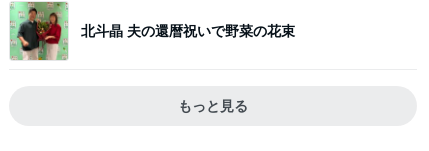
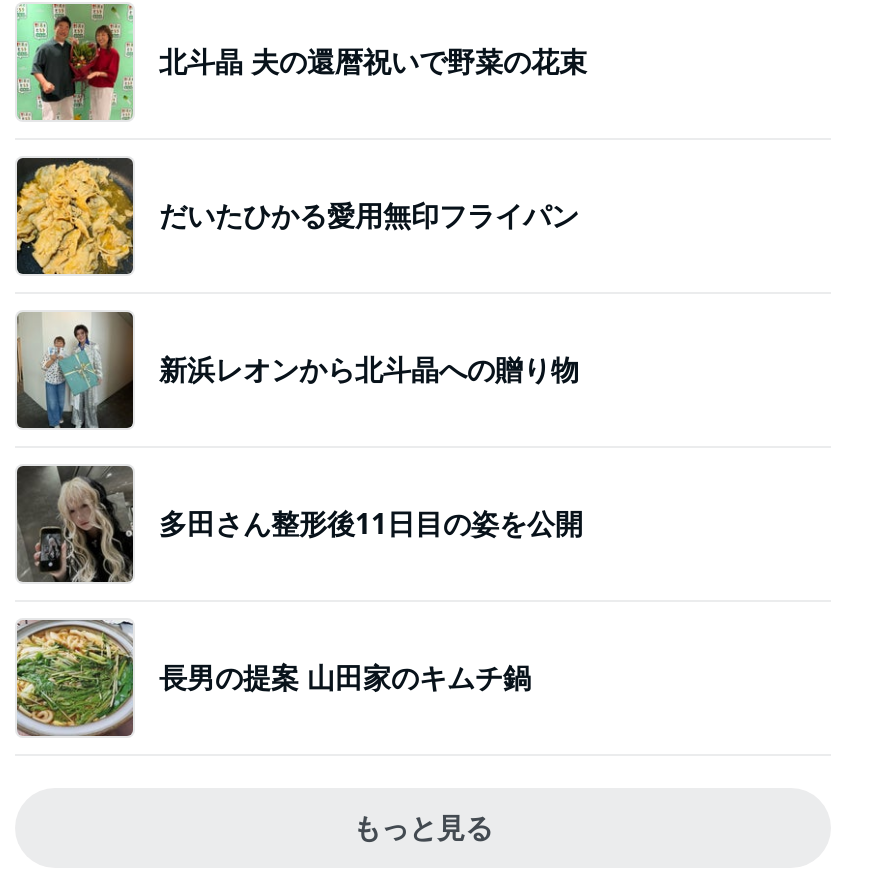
+ [image]
+ だいたひかる愛用無印フライパン

+ [image]
+ 新浜レオンから北斗晶への贈り物

+ [image]
+ 多田さん整形後11日目の姿を公開

+ [image]
+ 長男の提案 山田家のキムチ鍋
